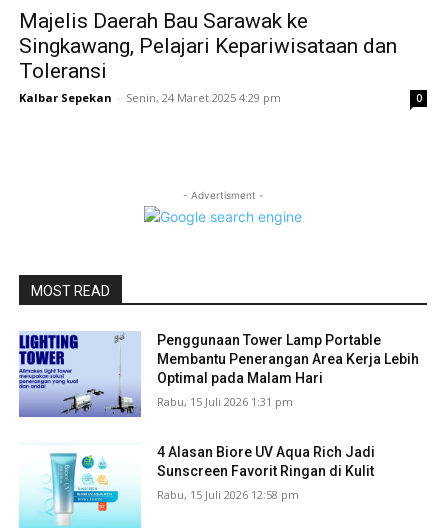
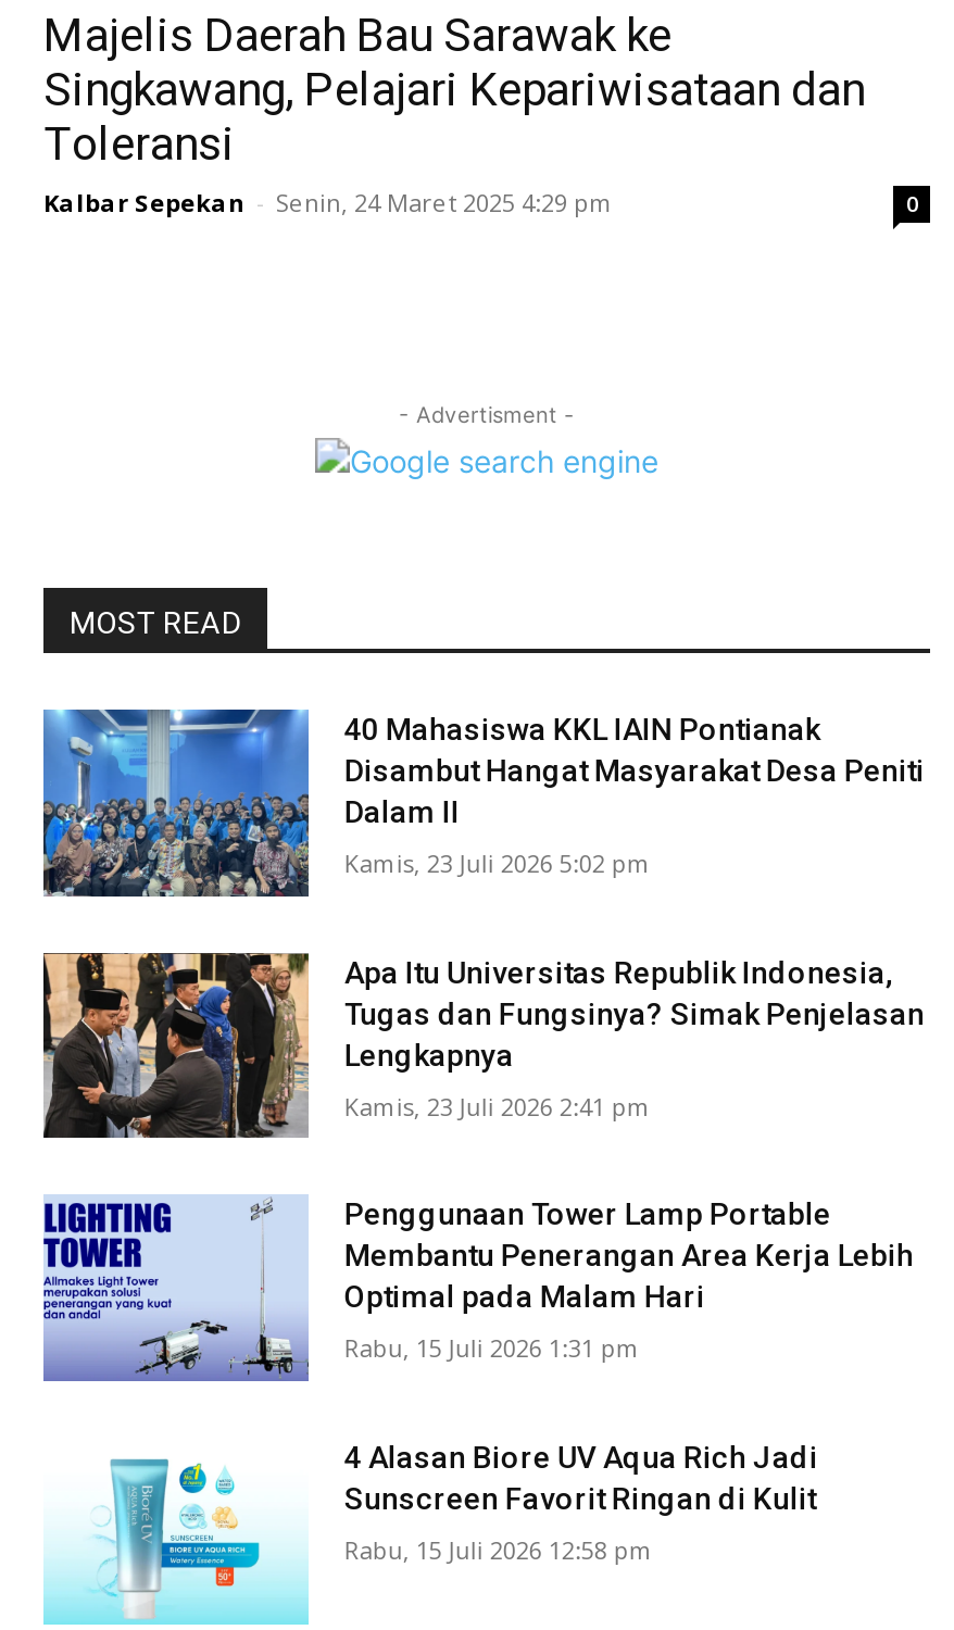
+ [image]
+ 40 Mahasiswa KKL IAIN Pontianak
+ Disambut Hangat Masyarakat Desa Peniti
+ Dalam II
+ Kamis, 23 Juli 2026 5:02 pm
+ Apa Itu Universitas Republik Indonesia,
+ Tugas dan Fungsinya? Simak Penjelasan
+ Lengkapnya
+ Kamis, 23 Juli 2026 2:41 pm

+ [image]
